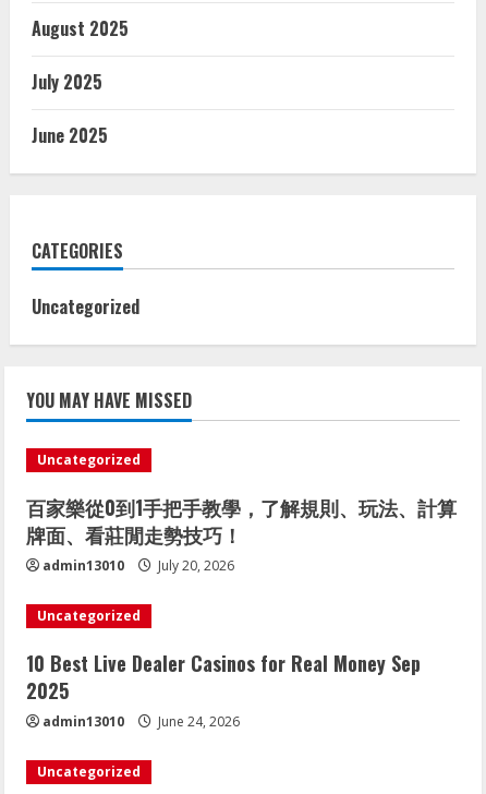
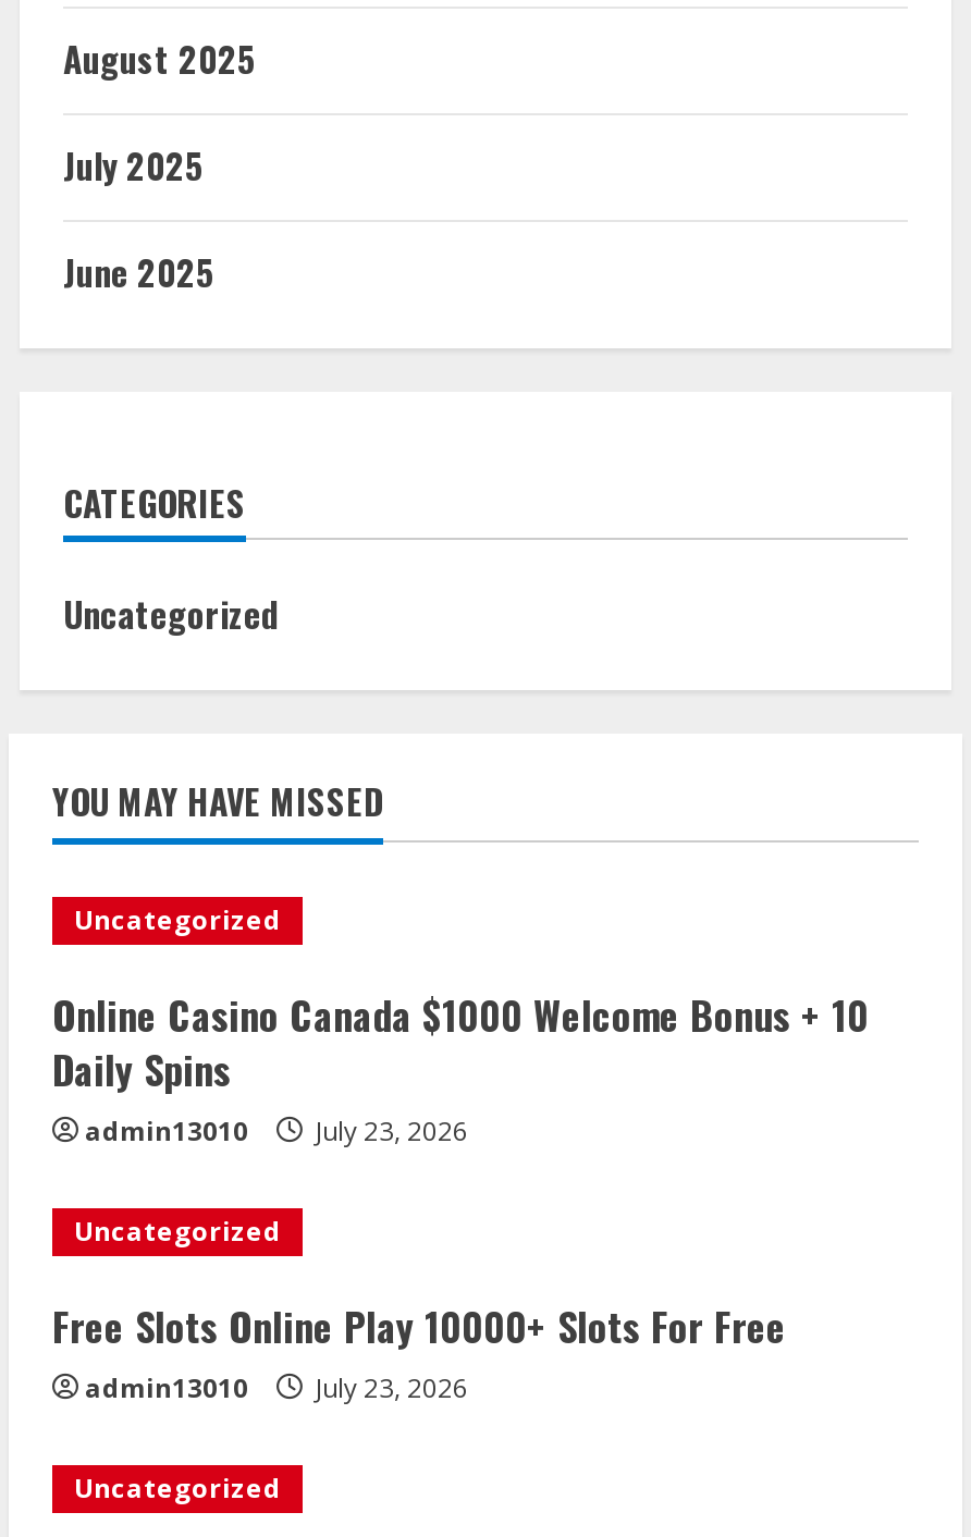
- 百家樂從0到1手把手教學，了解規則、玩法、計算
- 牌面、看莊閒走勢技巧！
+ Online Casino Canada $1000 Welcome Bonus + 10
+ Daily Spins

- admin13010 July 20, 2026
+ admin13010 July 23, 2026

- 10 Best Live Dealer Casinos for Real Money Sep
- 2025
+ Free Slots Online Play 10000+ Slots For Free

- admin13010 June 24, 2026
+ admin13010 July 23, 2026
